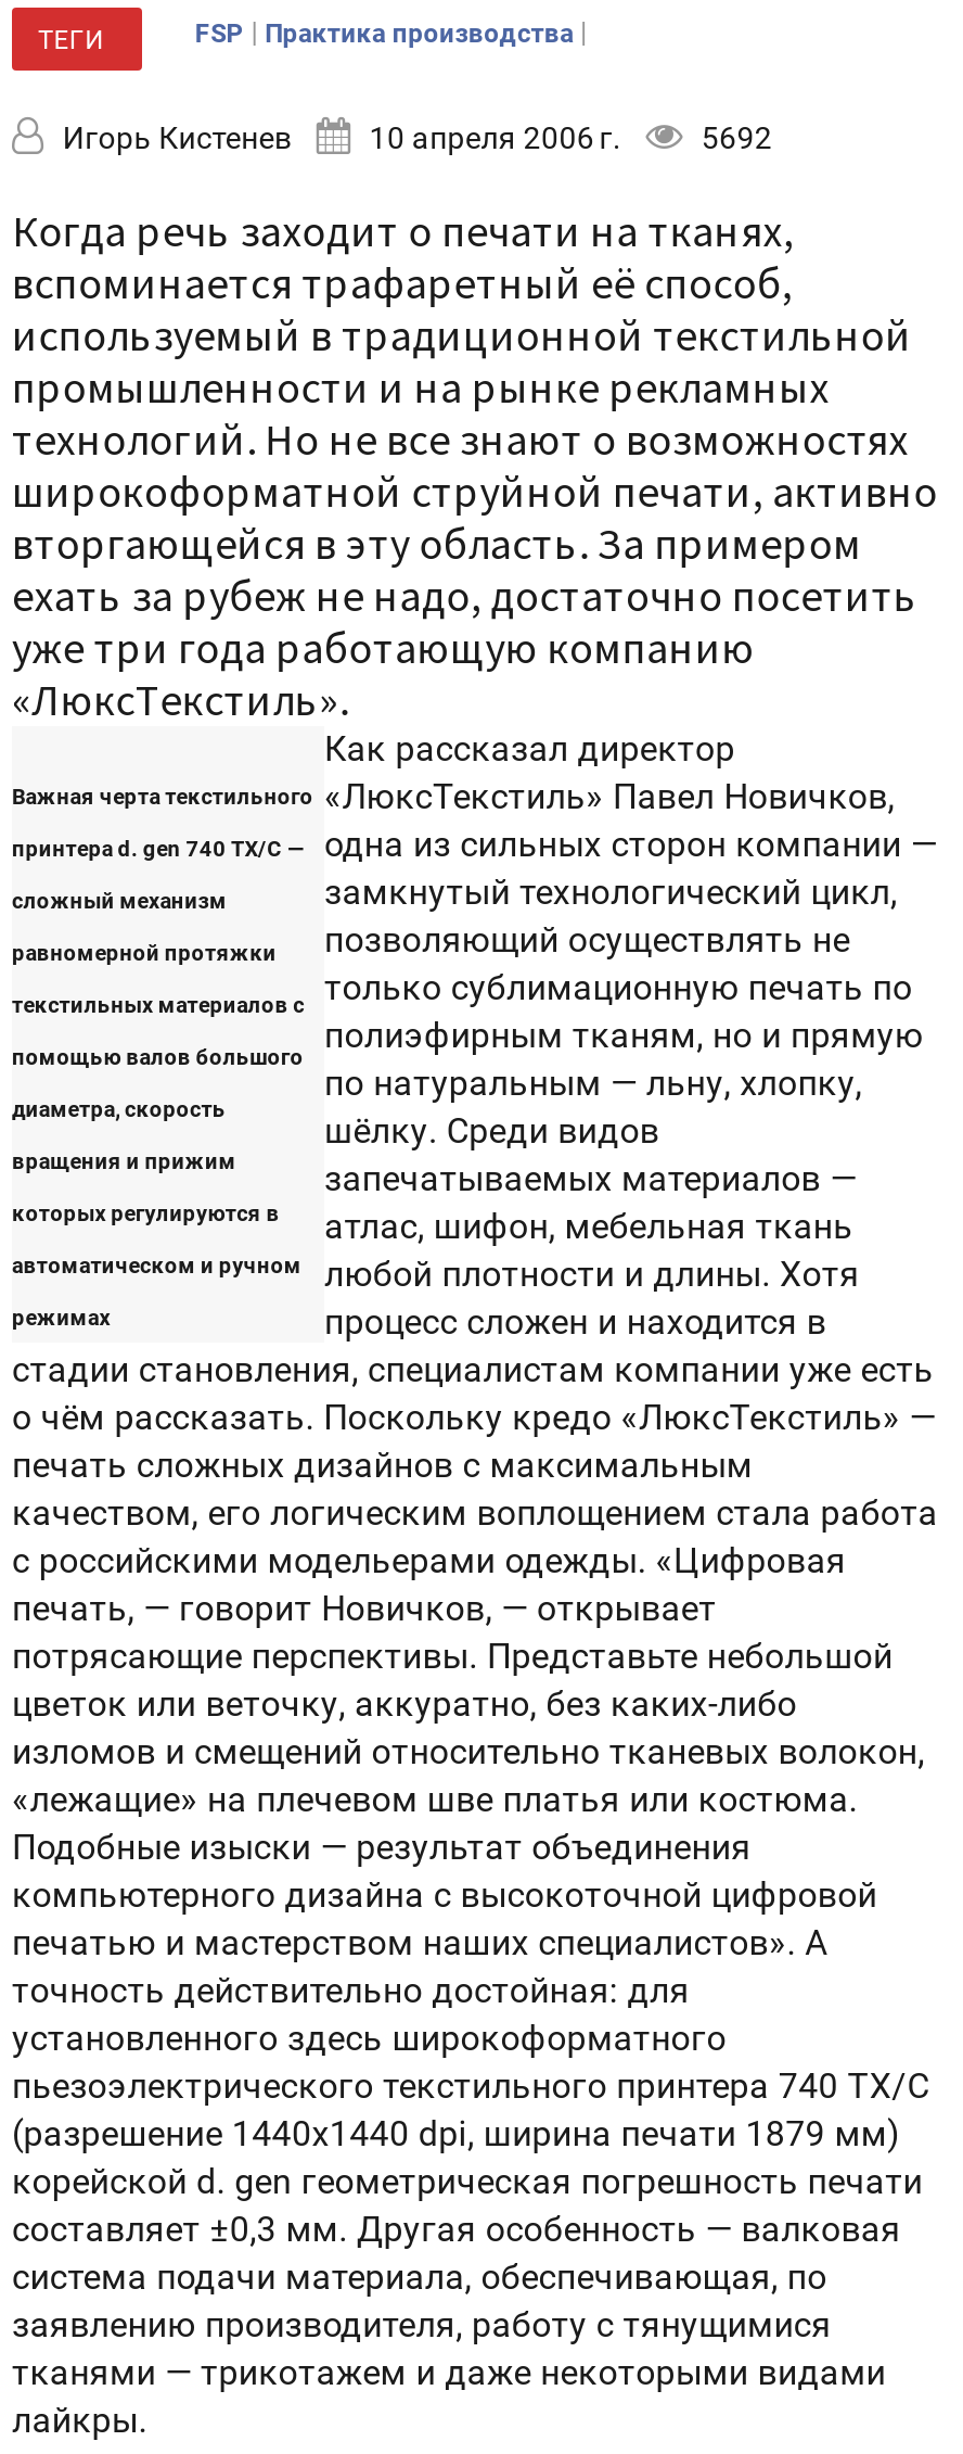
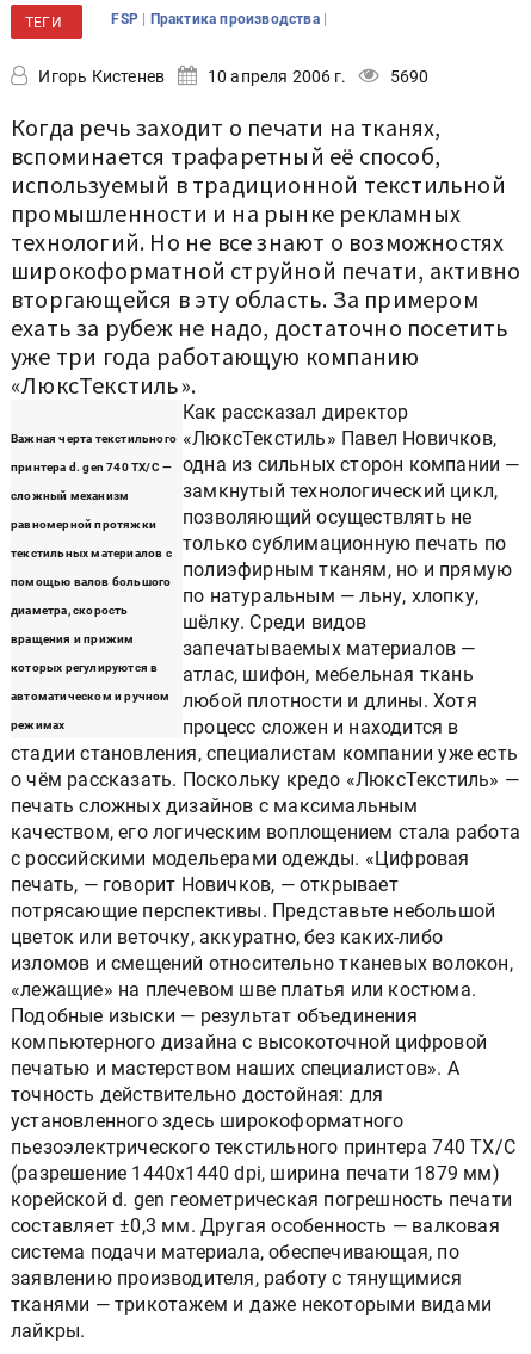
- 5692
+ 5690
